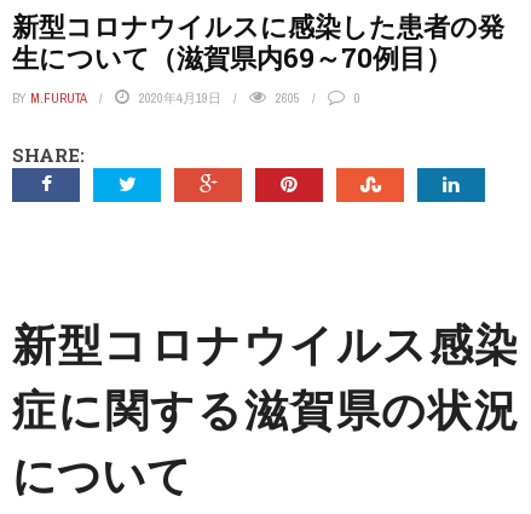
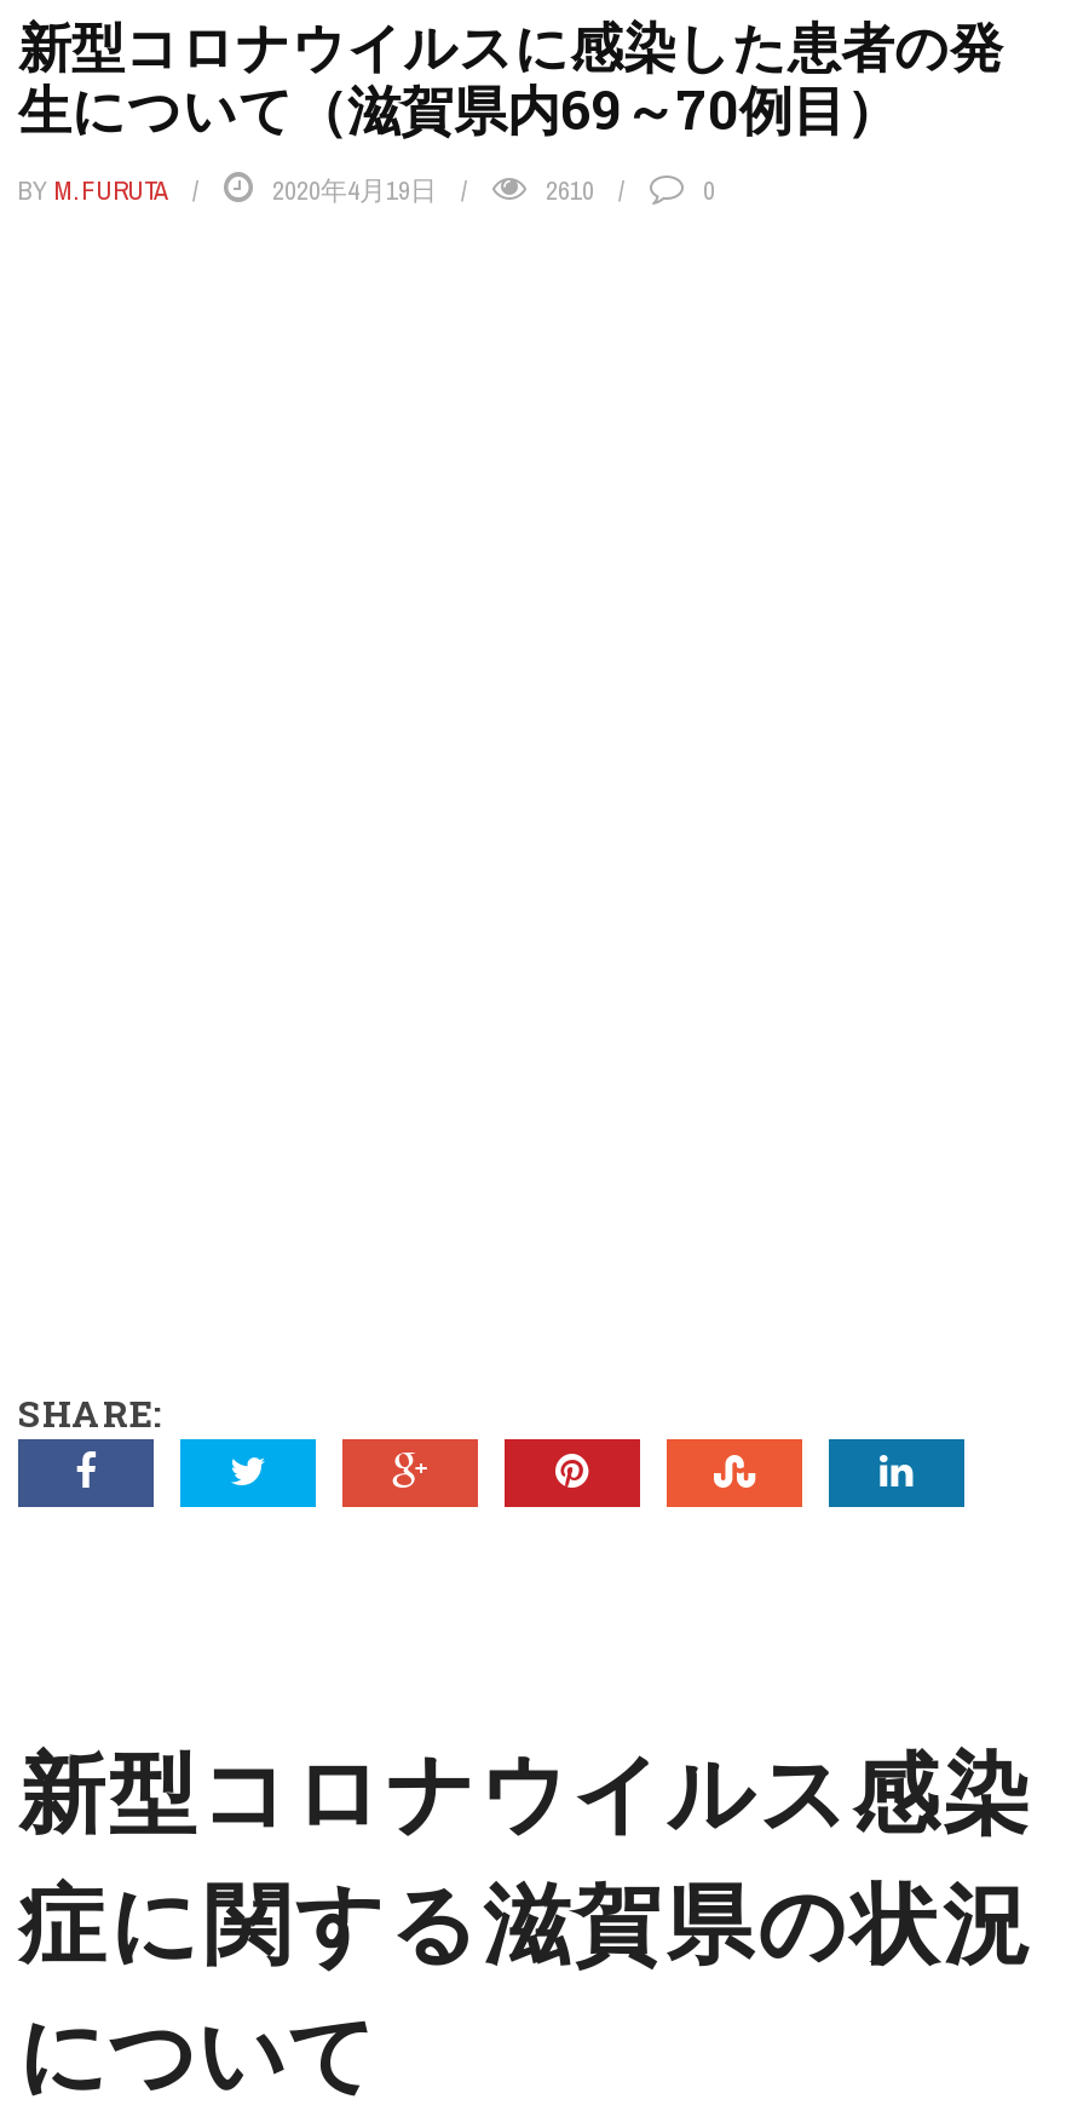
- 2605
+ 2610
